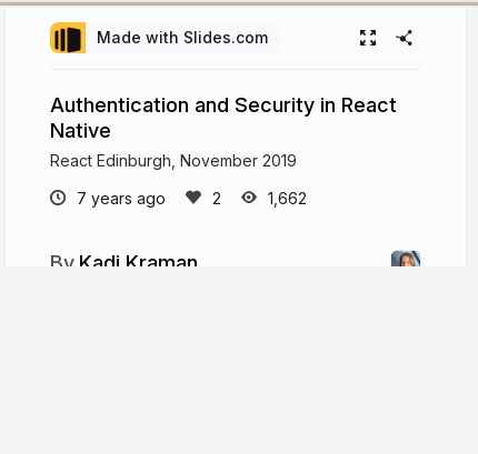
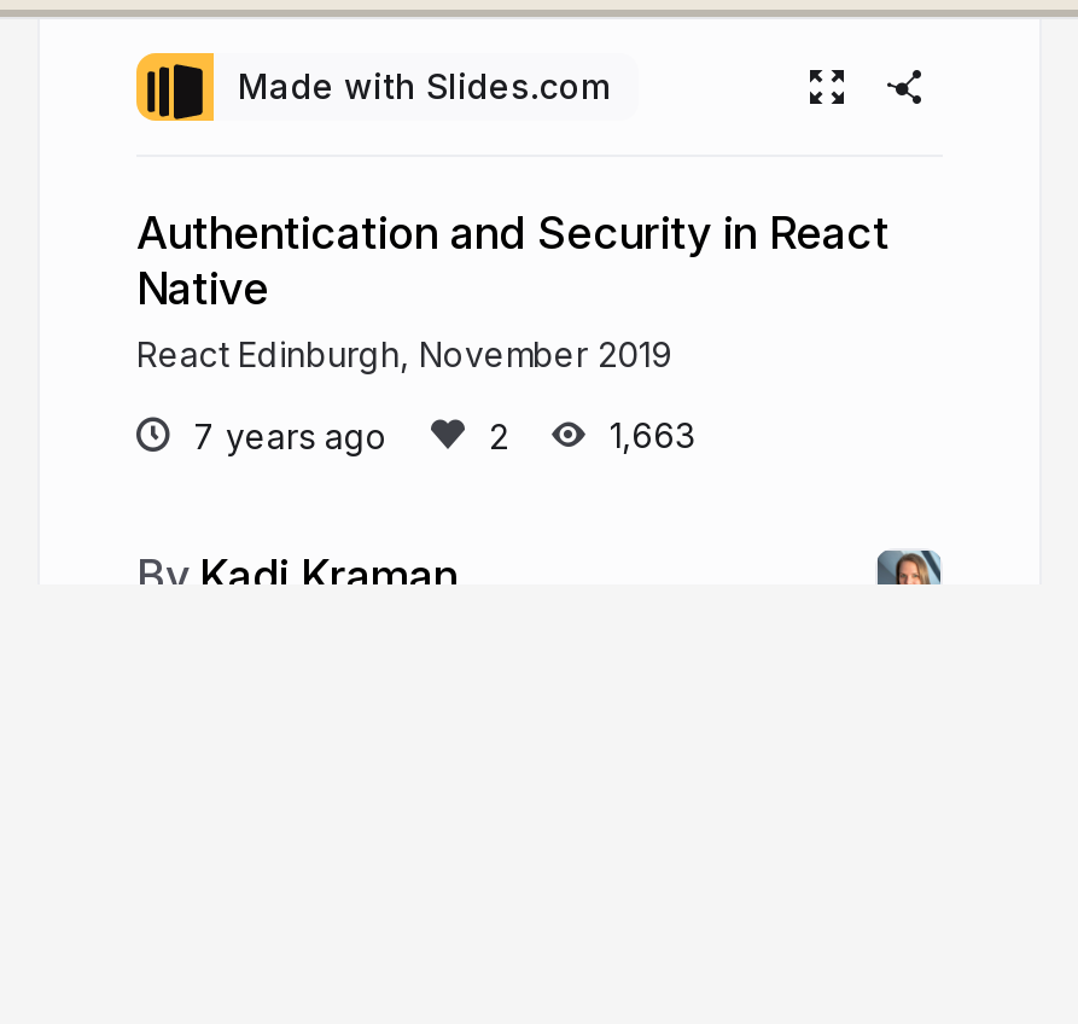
- 1,662
+ 1,663
